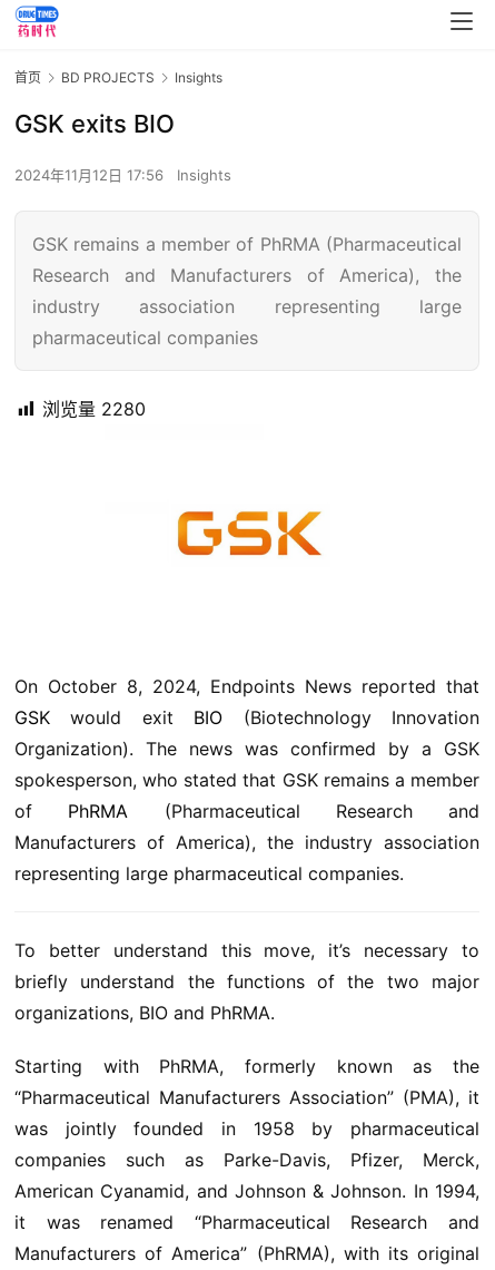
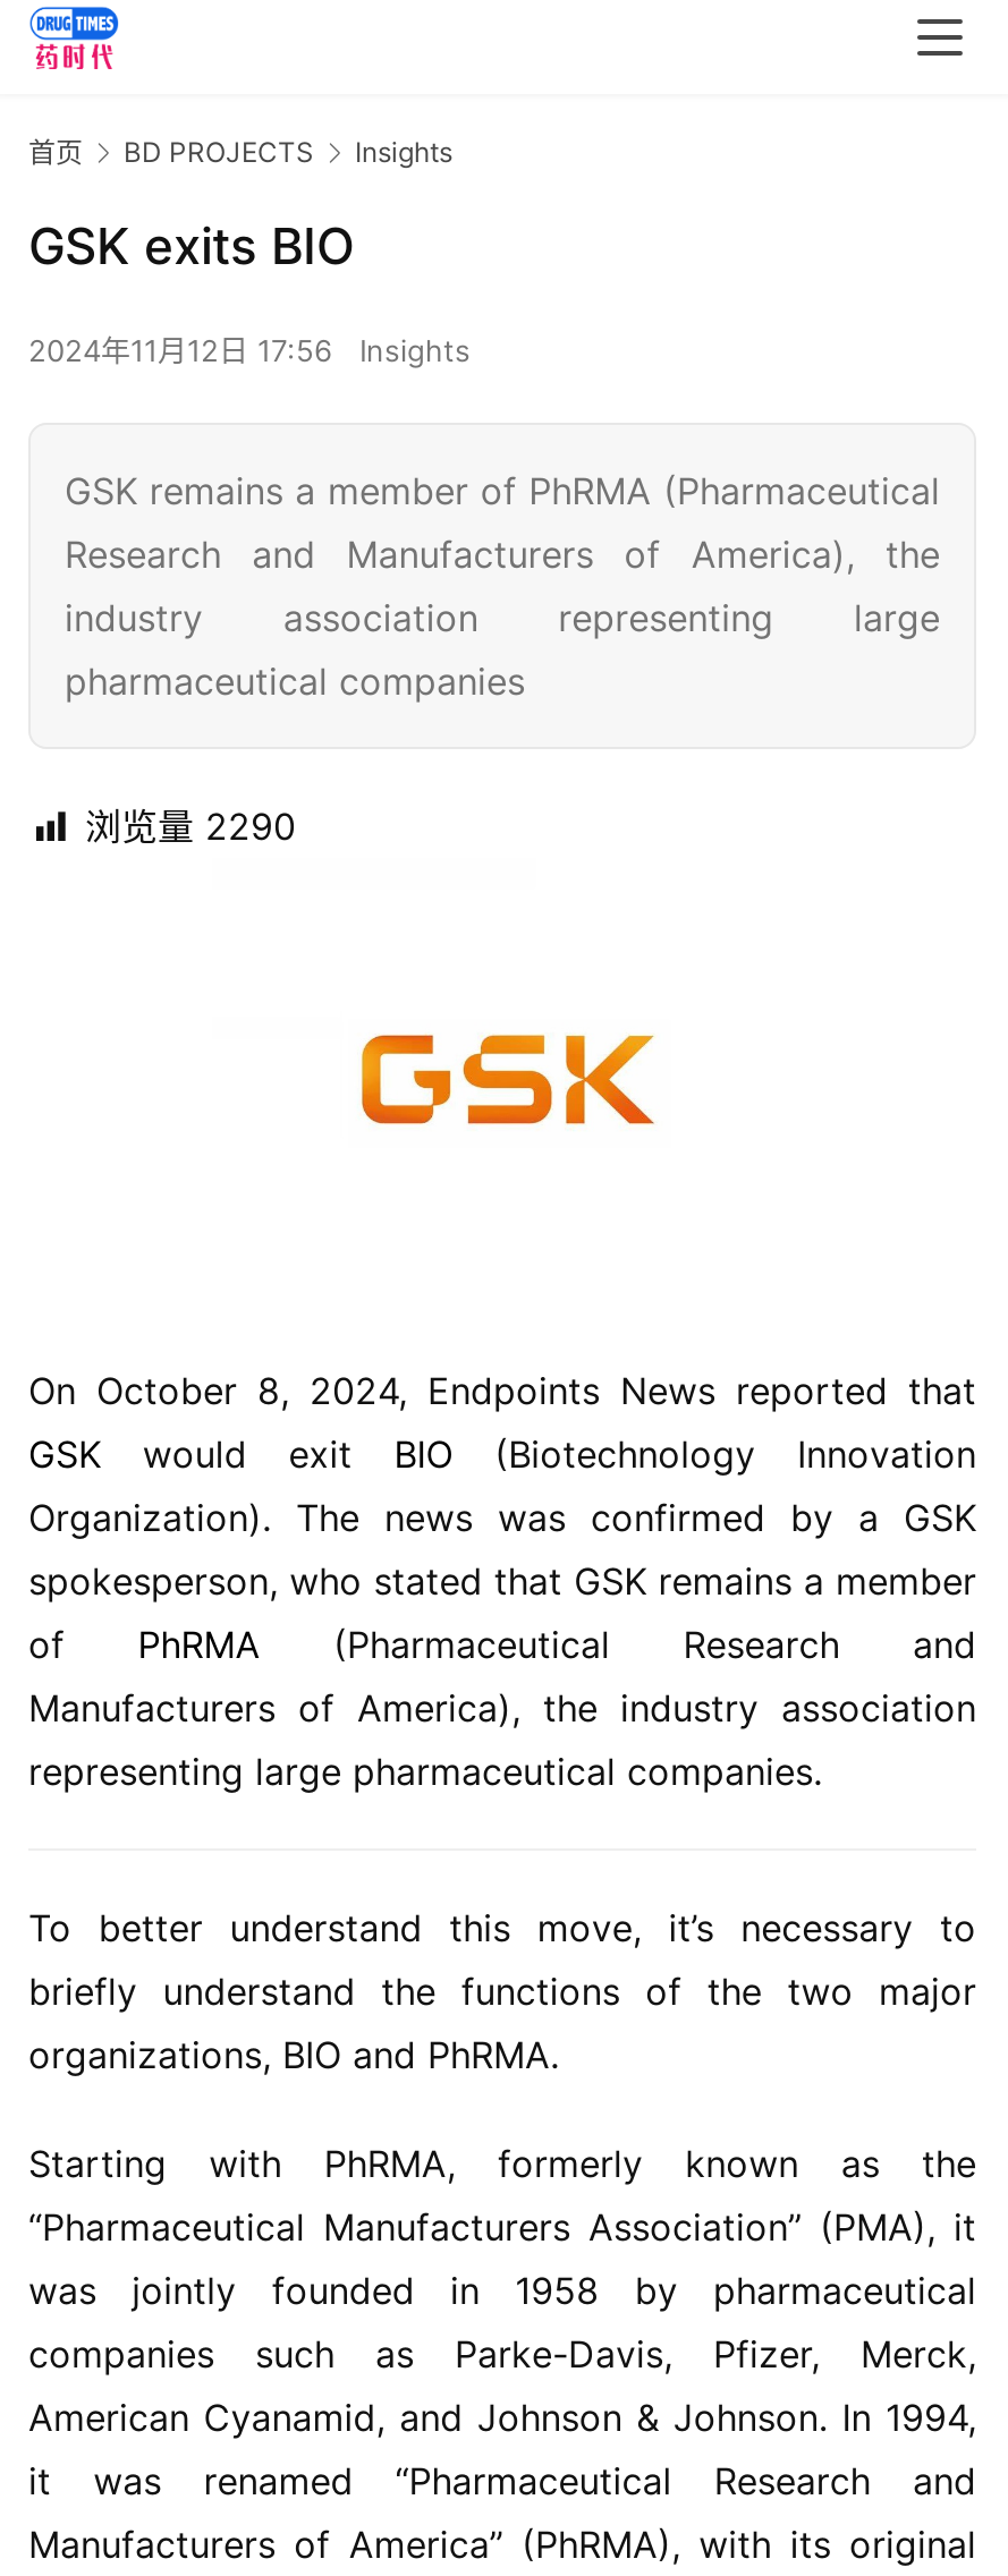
- 浏览量 2280
+ 浏览量 2290
